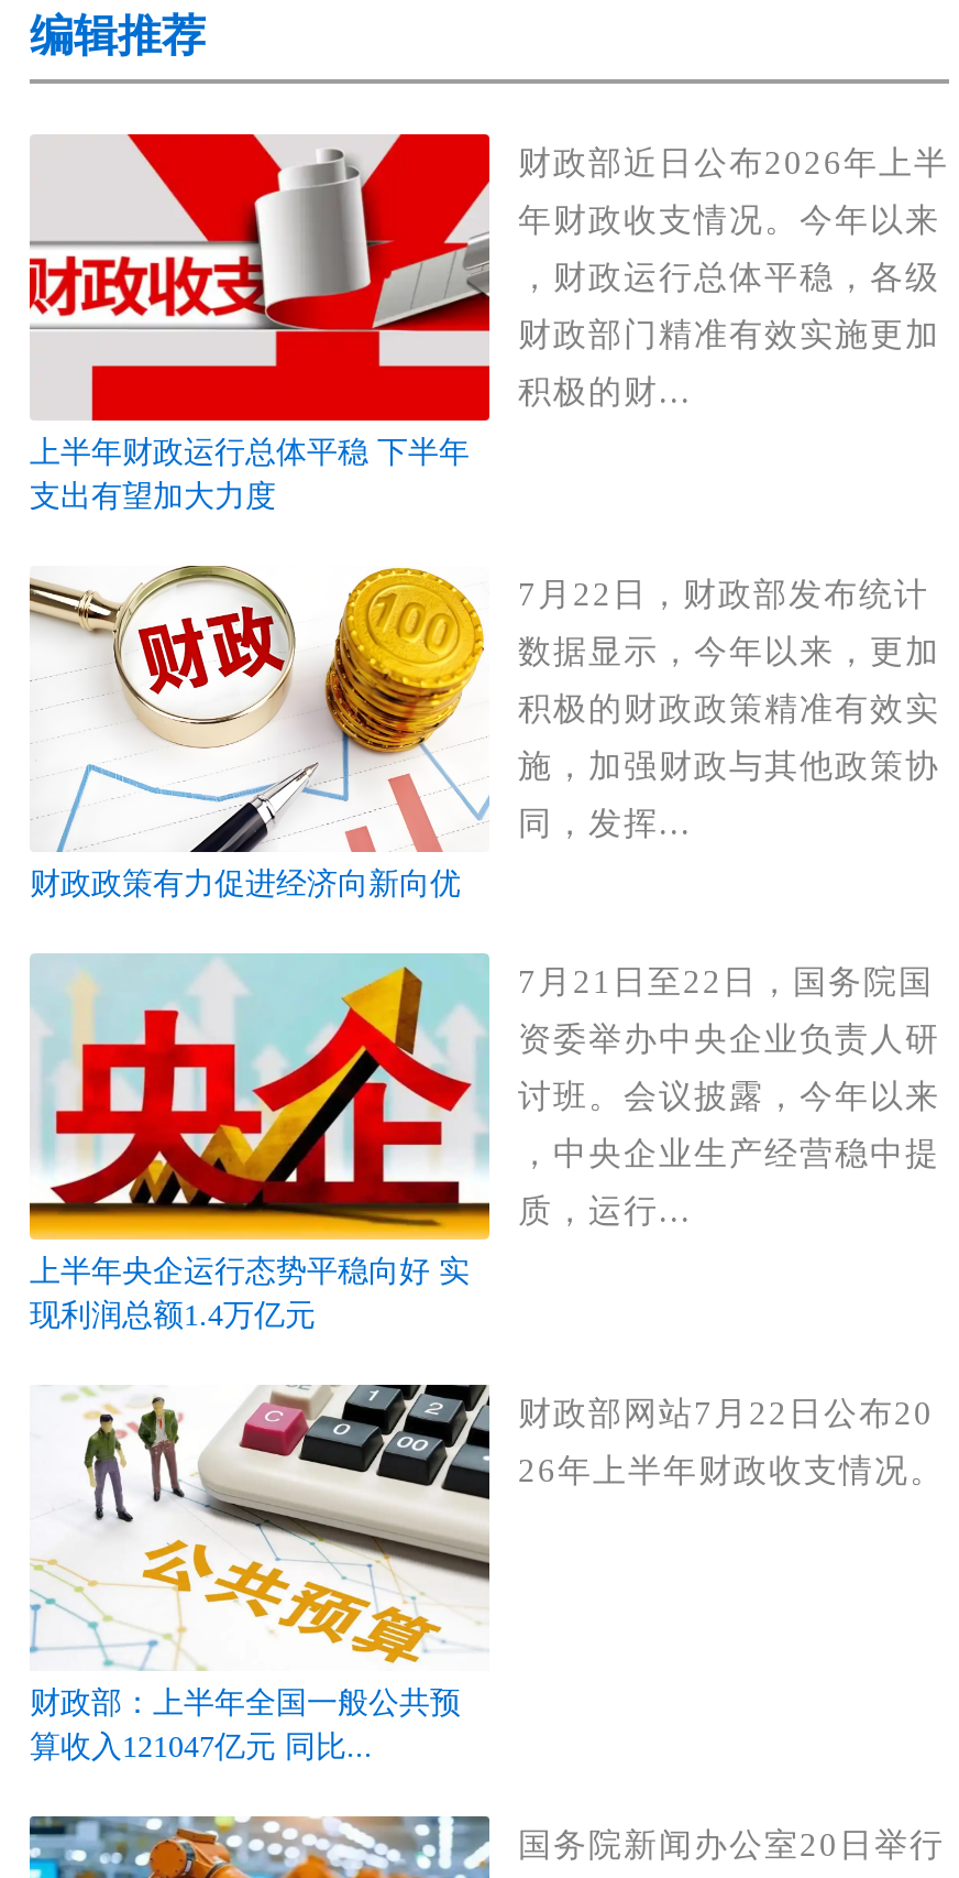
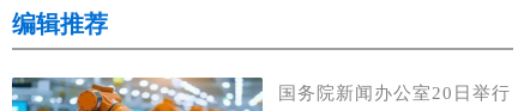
- [image]
- 上半年财政运行总体平稳 下半年
- 支出有望加大力度

- 财政部近日公布2026年上半
- 年财政收支情况。今年以来
- ，财政运行总体平稳，各级
- 财政部门精准有效实施更加
- 积极的财...

- [image]
- 财政政策有力促进经济向新向优

- 7月22日，财政部发布统计
- 数据显示，今年以来，更加
- 积极的财政政策精准有效实
- 施，加强财政与其他政策协
- 同，发挥...

- [image]
- 上半年央企运行态势平稳向好 实
- 现利润总额1.4万亿元

- 7月21日至22日，国务院国
- 资委举办中央企业负责人研
- 讨班。会议披露，今年以来
- ，中央企业生产经营稳中提
- 质，运行...

- [image]
- 财政部：上半年全国一般公共预
- 算收入121047亿元 同比...

- 财政部网站7月22日公布20
- 26年上半年财政收支情况。
